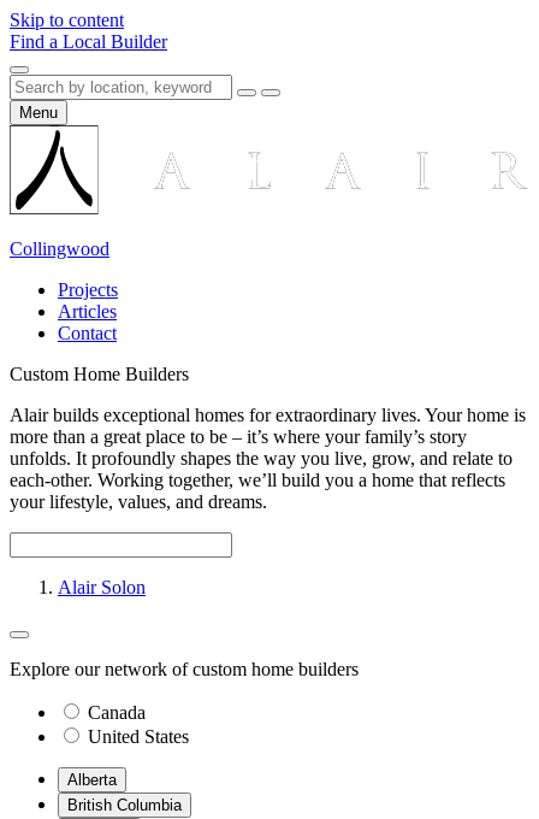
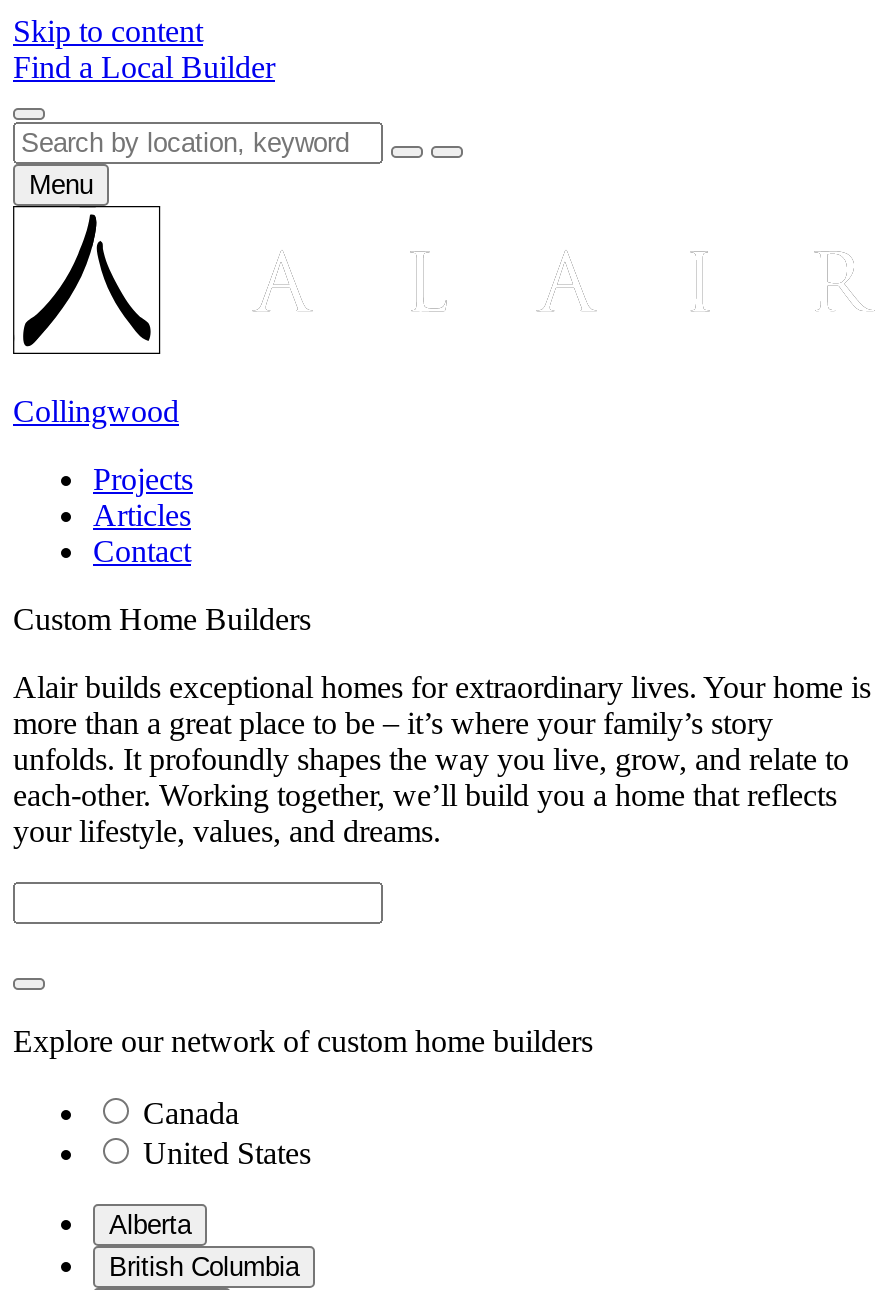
- Alair Solon
